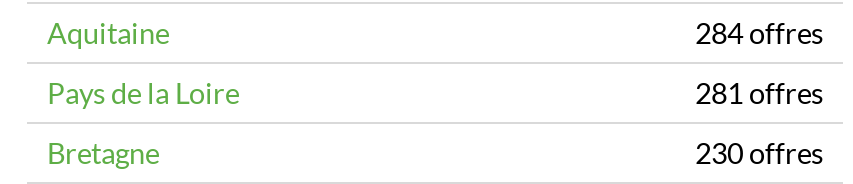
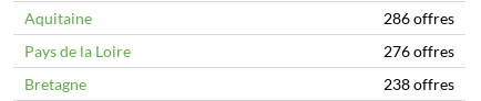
- 284 offres
+ 286 offres

- 281 offres
+ 276 offres

- 230 offres
+ 238 offres
